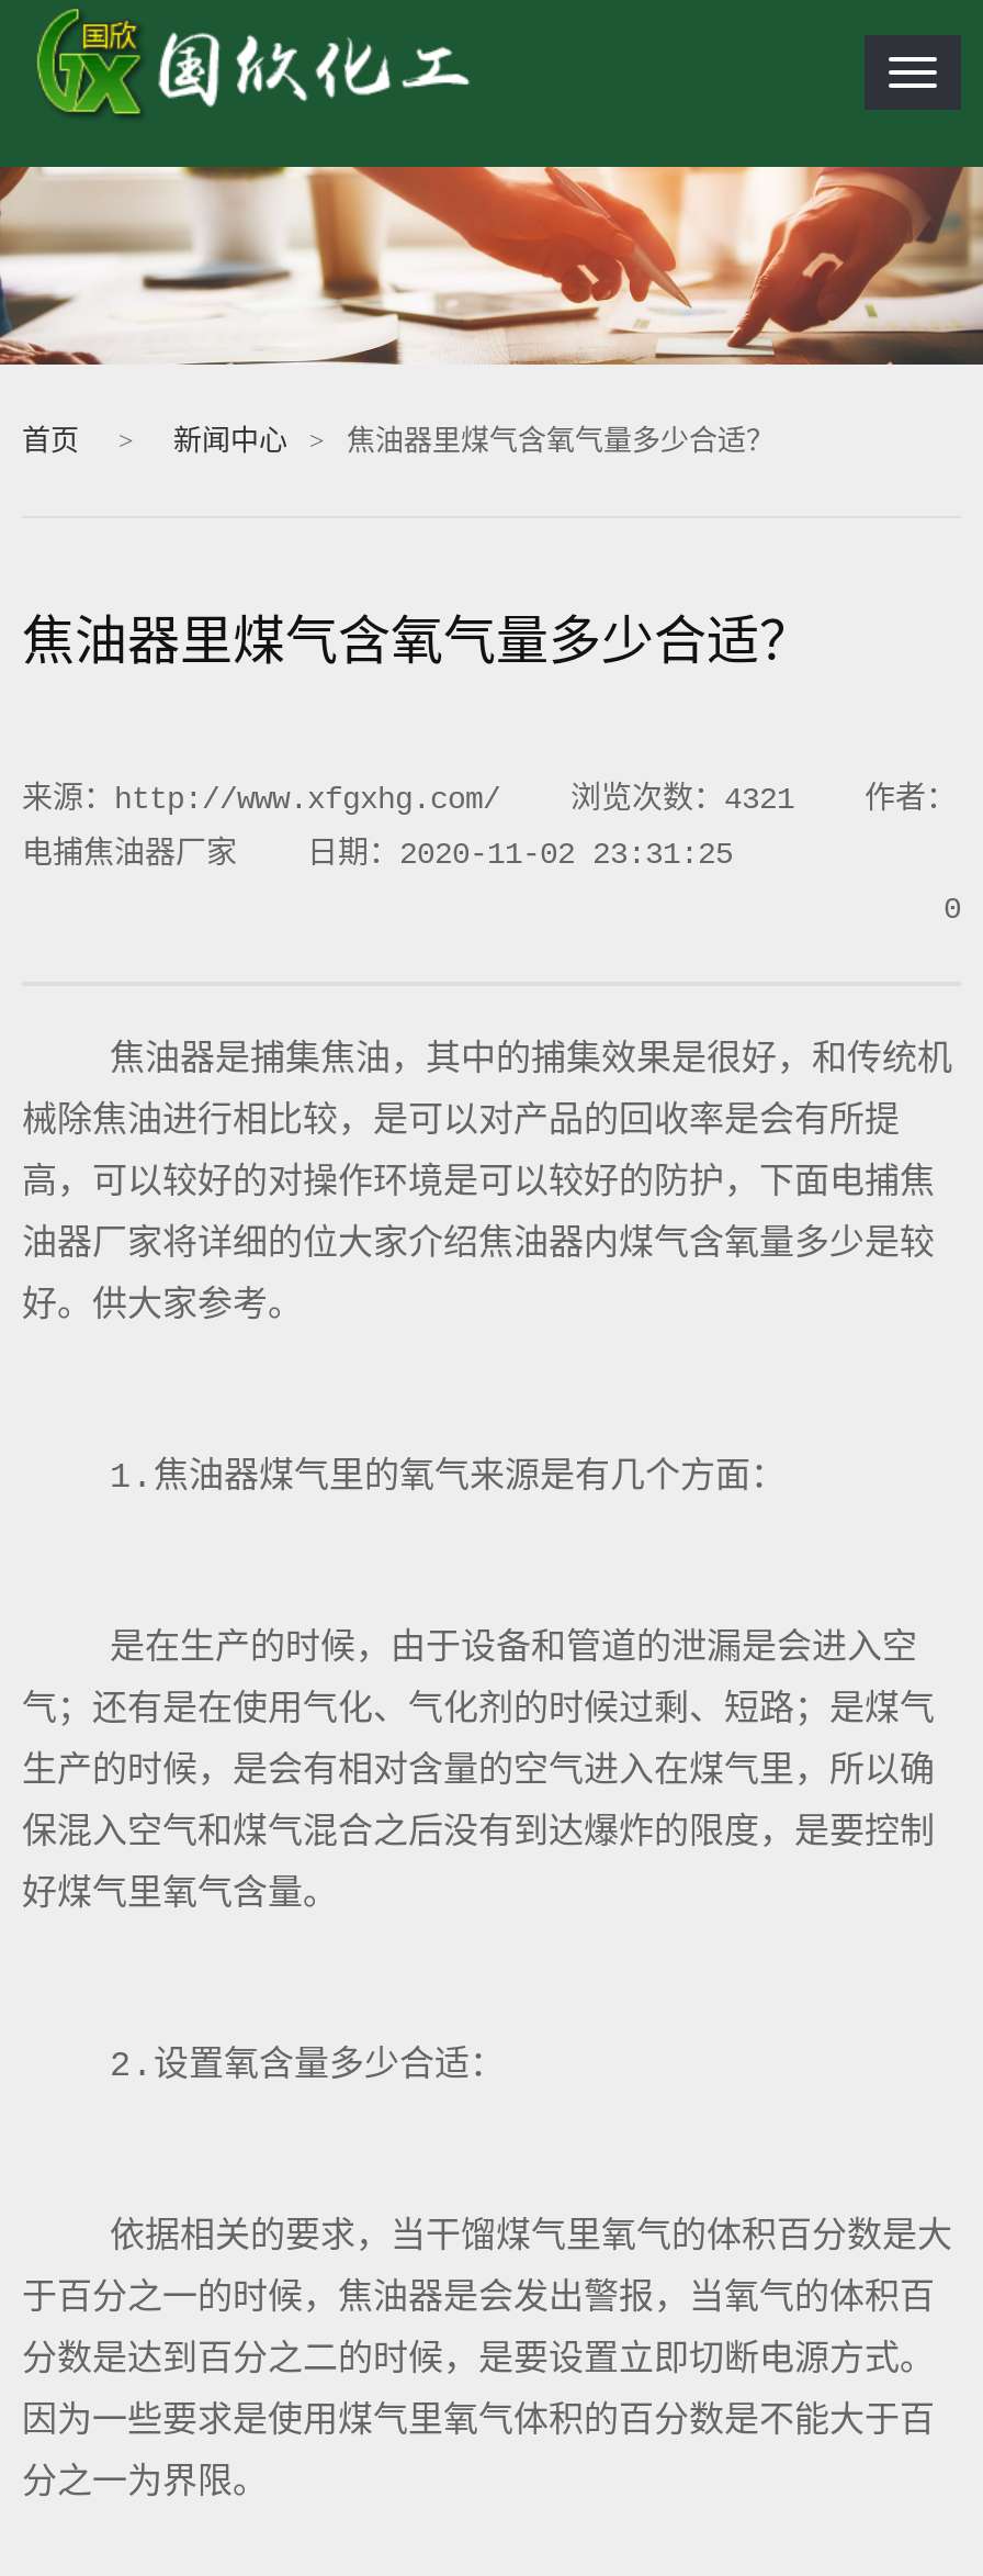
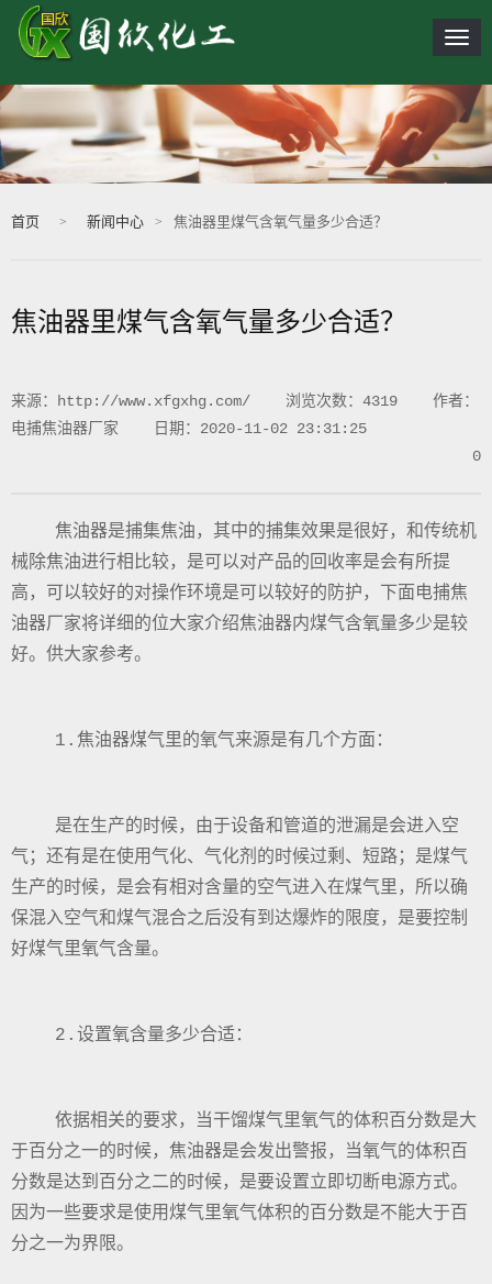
- 来源：http://www.xfgxhg.com/ 浏览次数：4321 作者：
+ 来源：http://www.xfgxhg.com/ 浏览次数：4319 作者：
